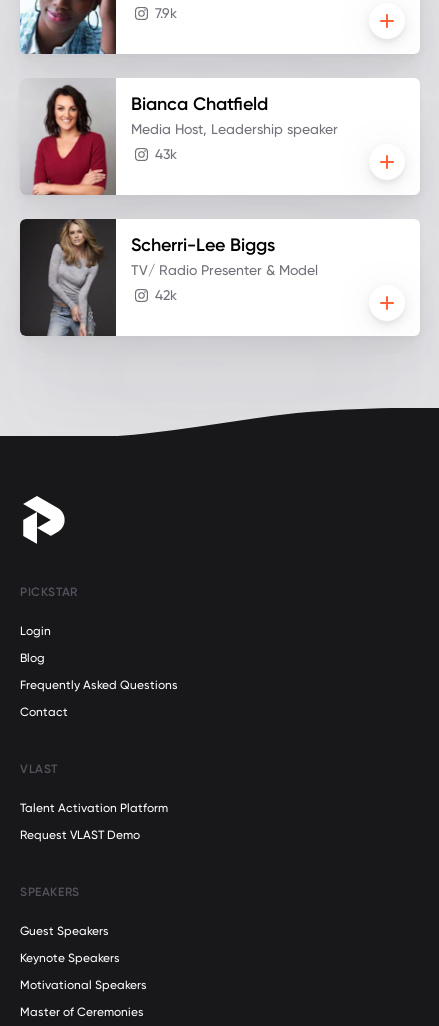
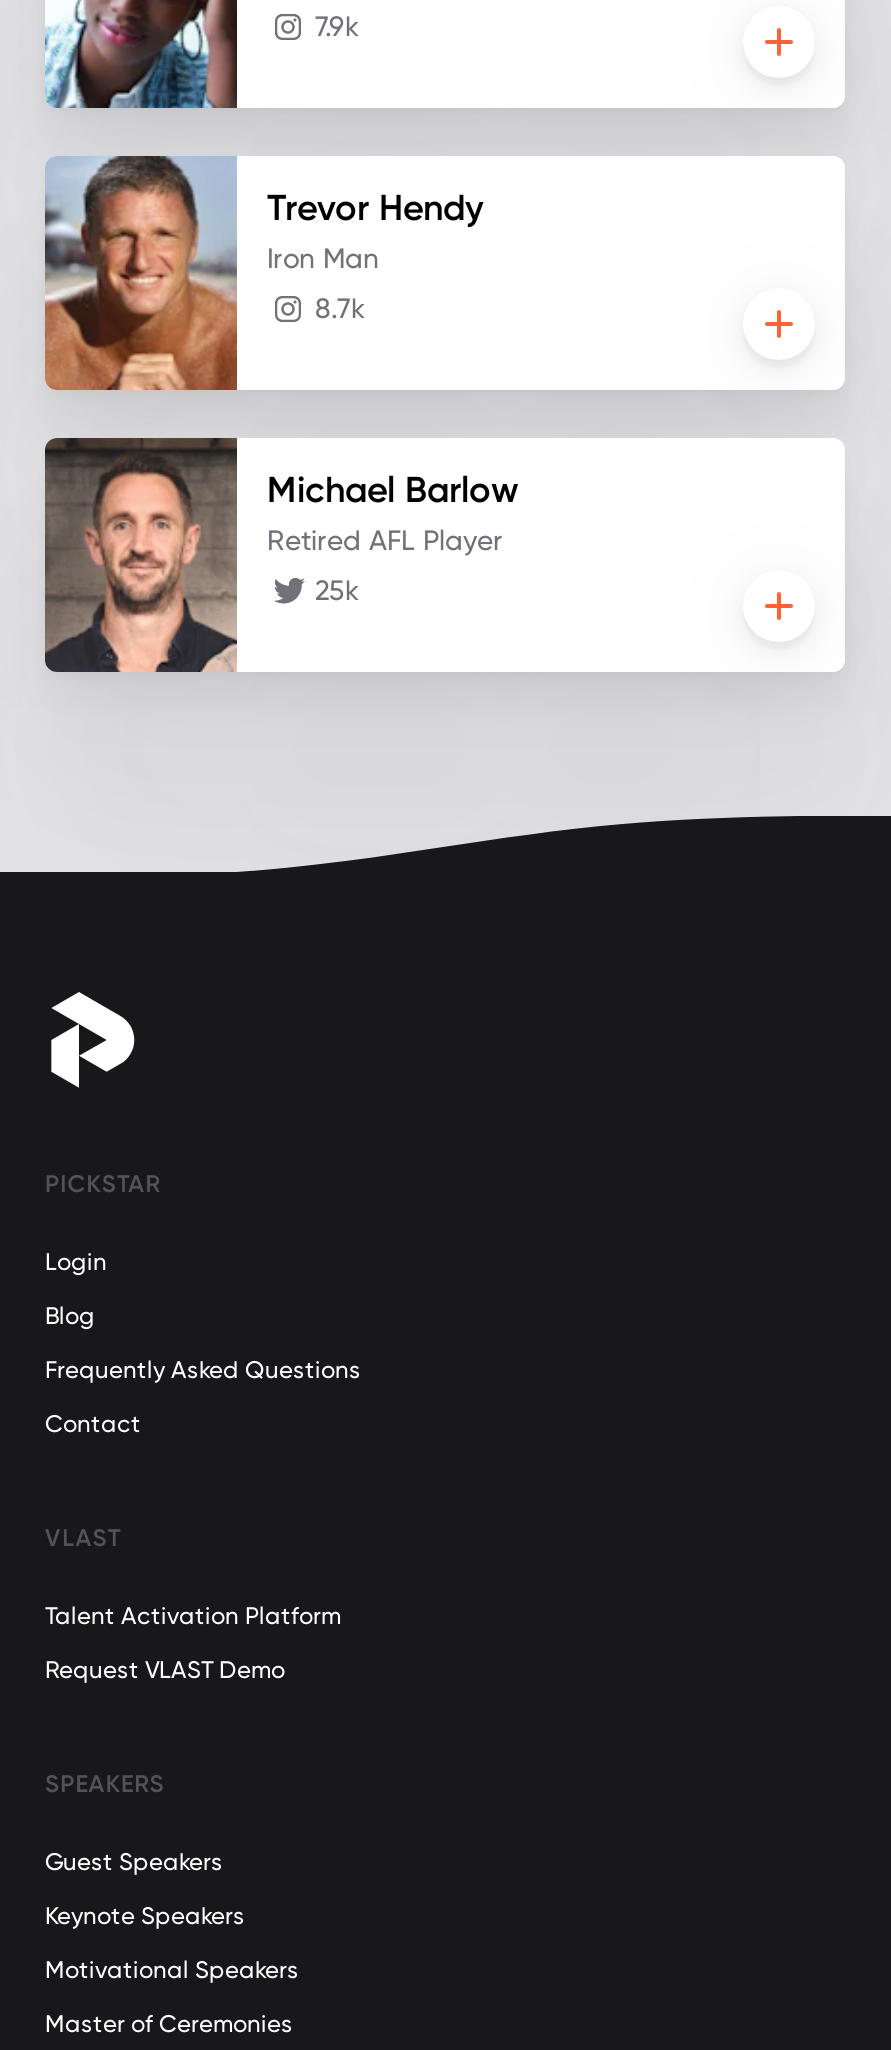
- [image]
- Bianca Chatfield
- Media Host, Leadership speaker
+ [image]
+ Trevor Hendy
+ Iron Man

- 43k
+ 8.7k

- [image]
- Scherri-Lee Biggs
- TV/ Radio Presenter & Model
+ [image]
+ Michael Barlow
+ Retired AFL Player

- 42k
+ 25k
